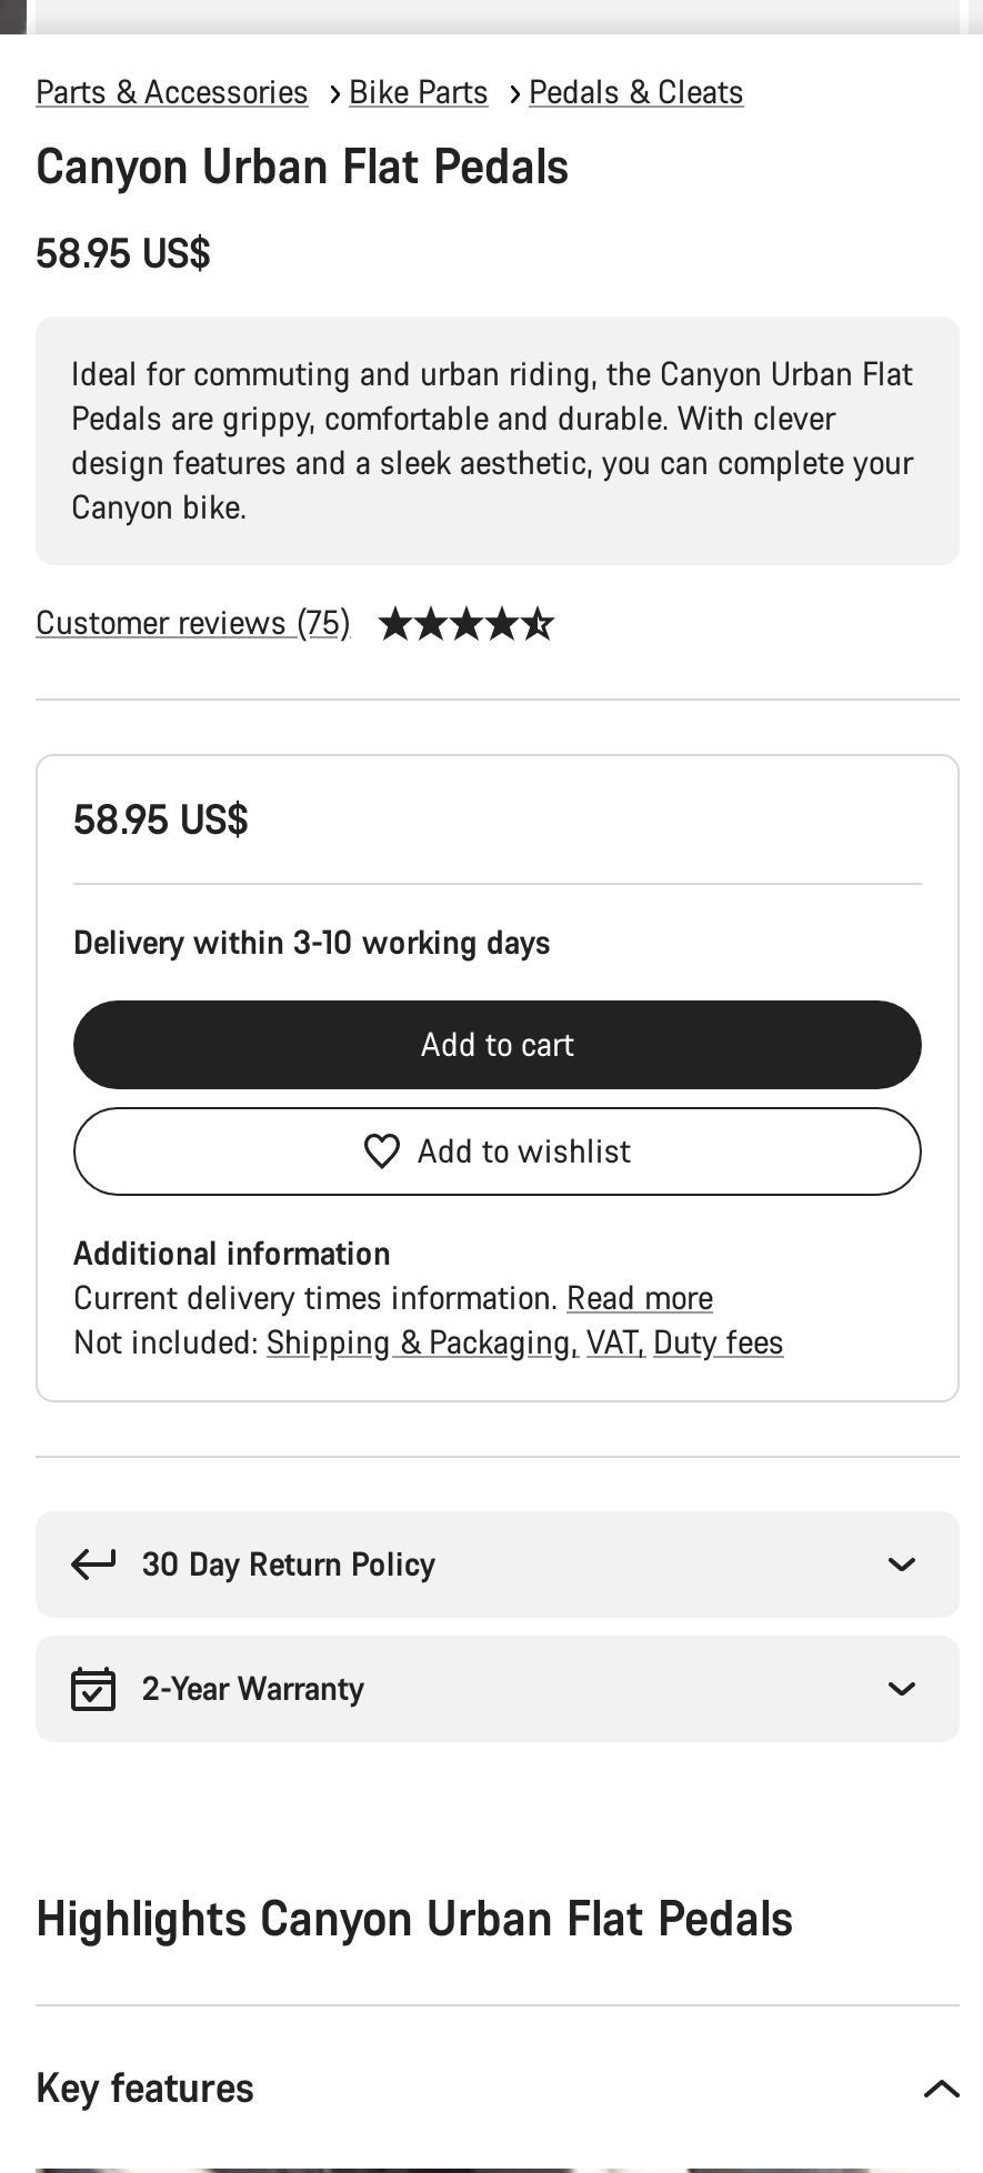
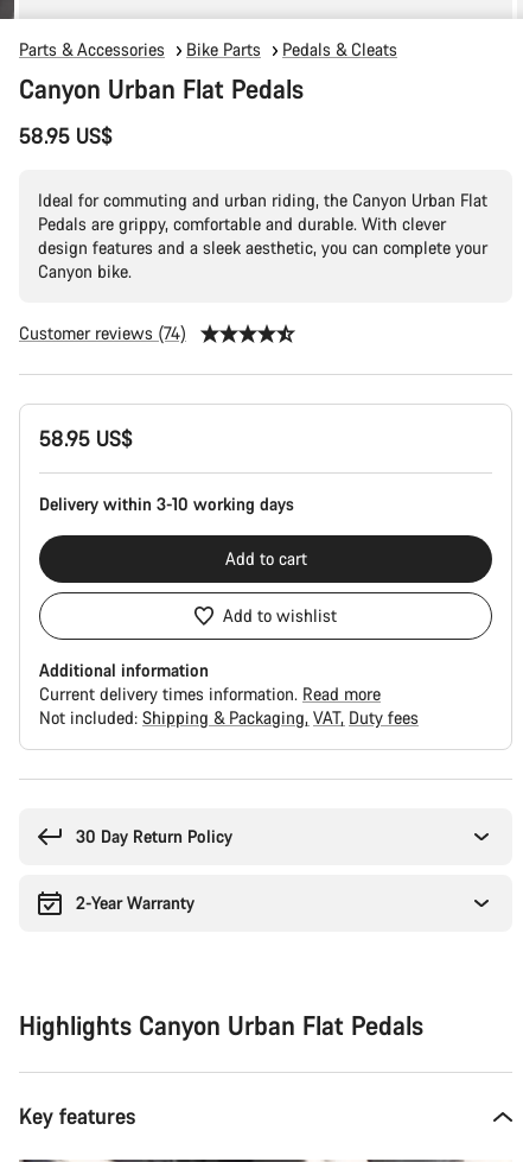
- Customer reviews (75)
+ Customer reviews (74)
